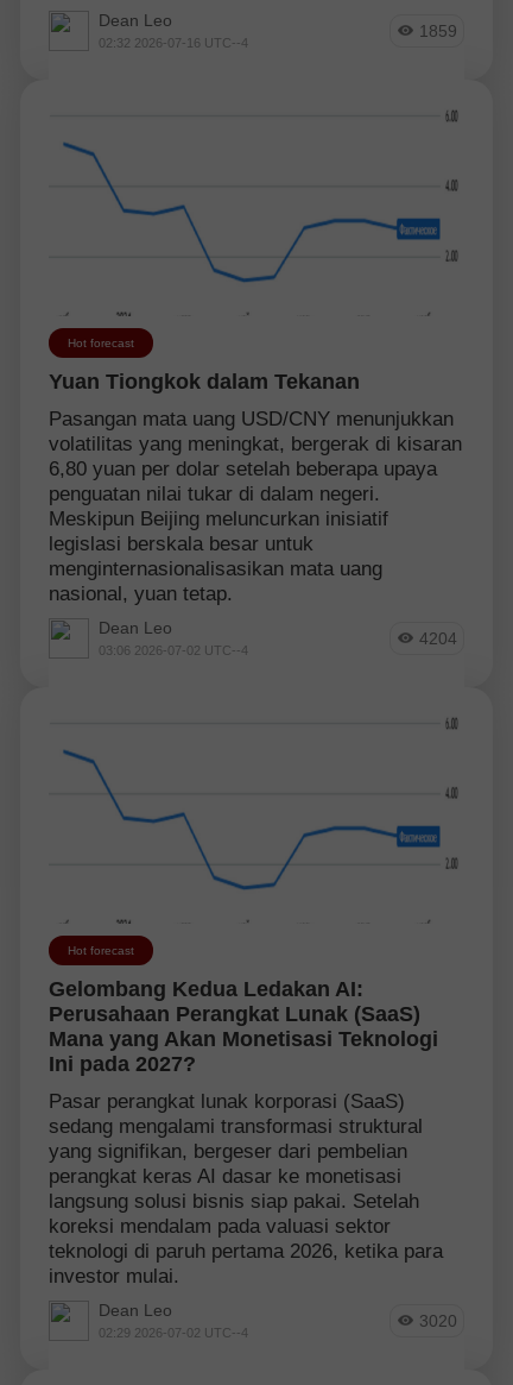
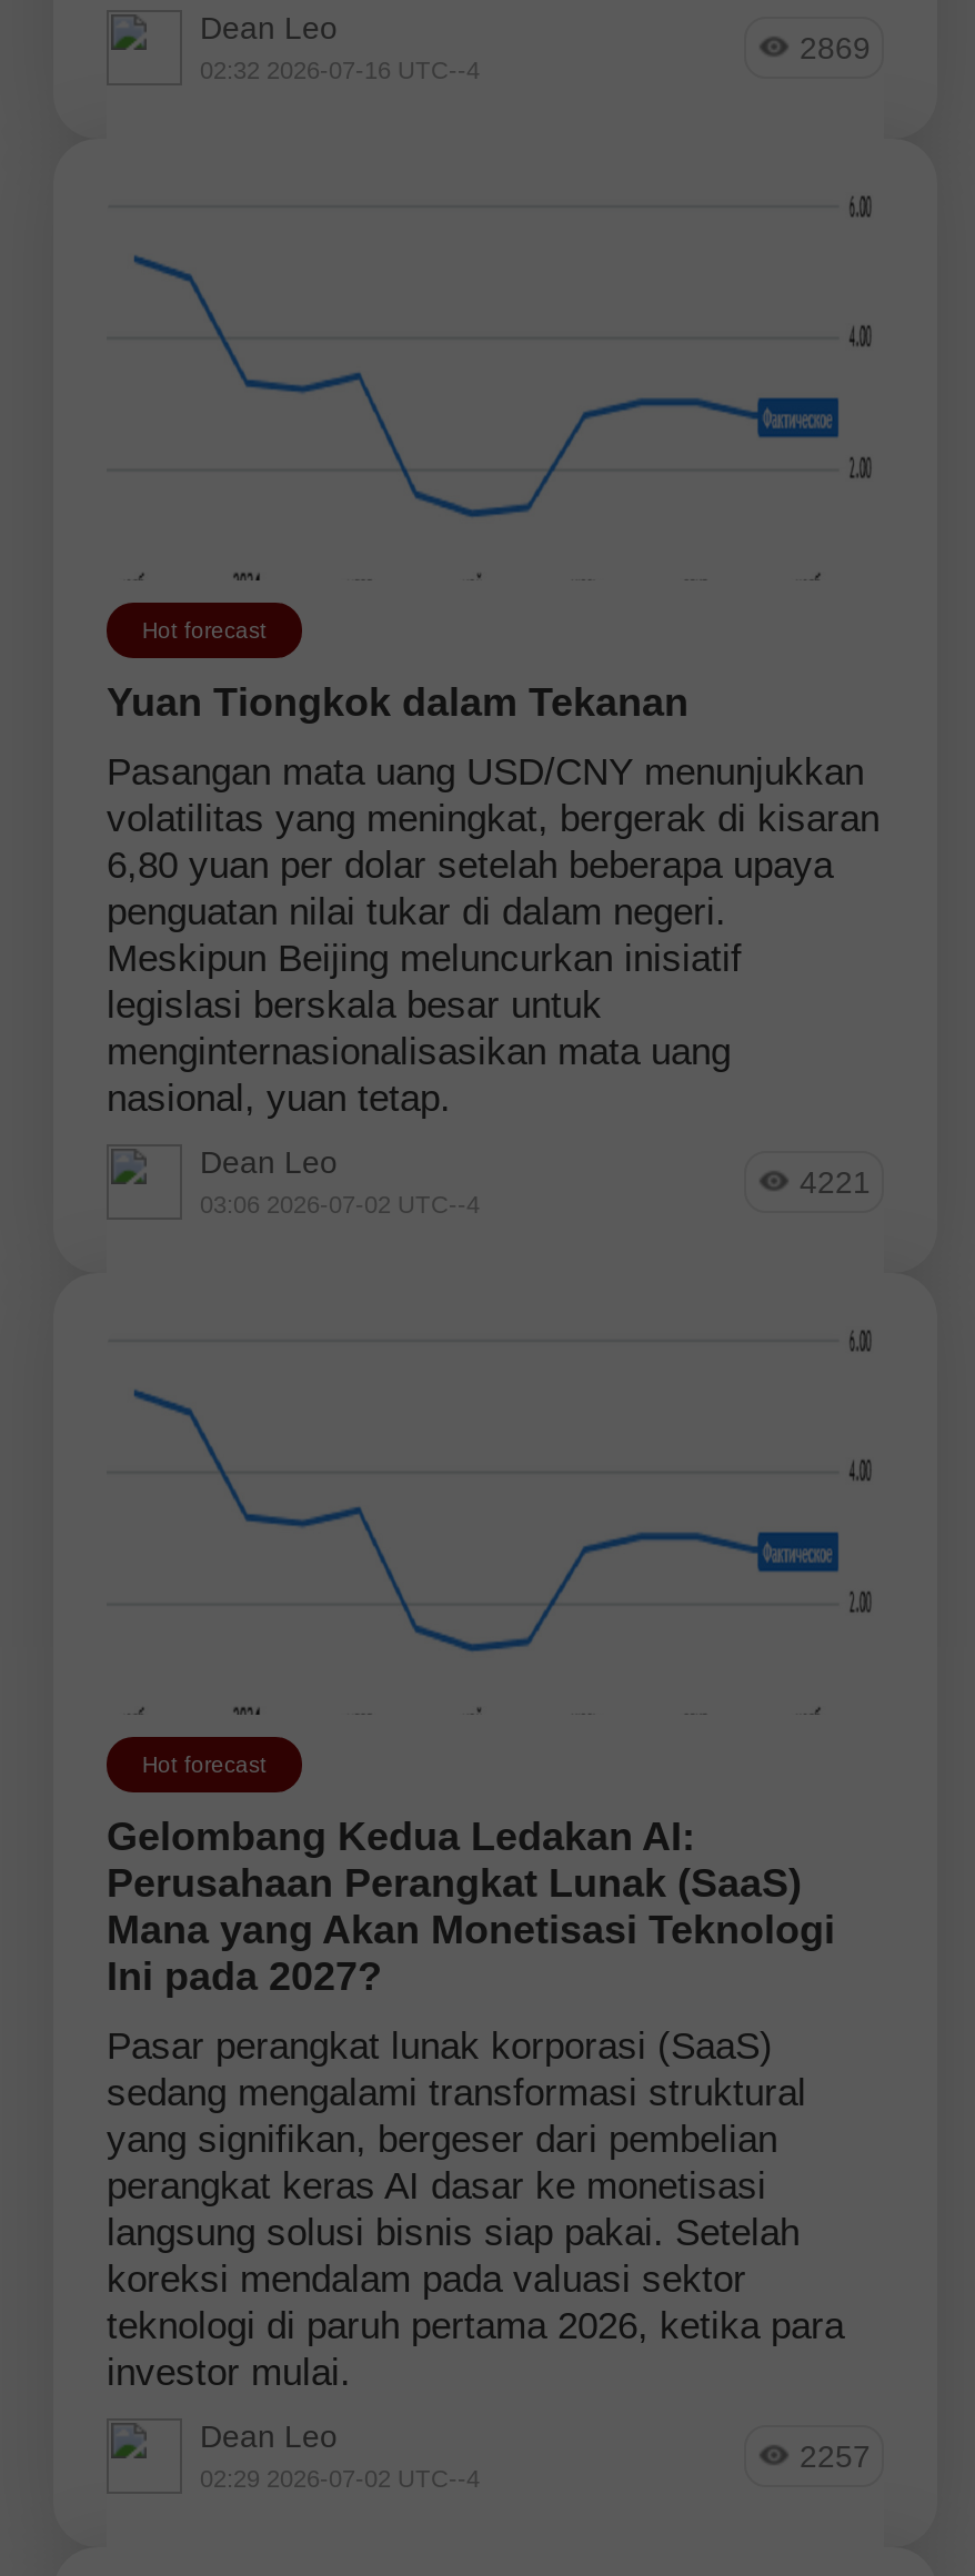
- 1859
+ 2869

- 4204
+ 4221

- 3020
+ 2257
